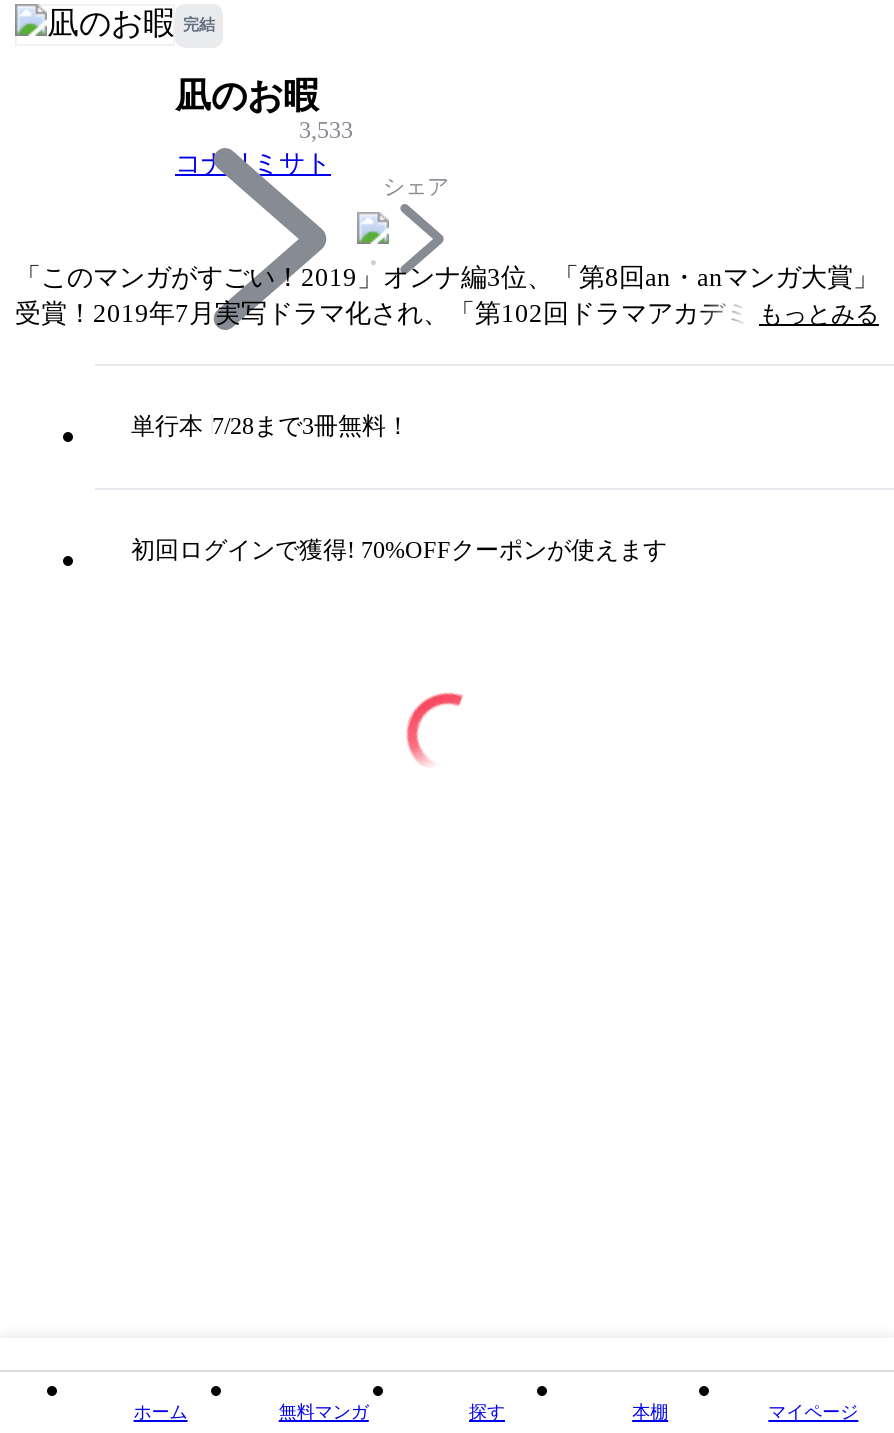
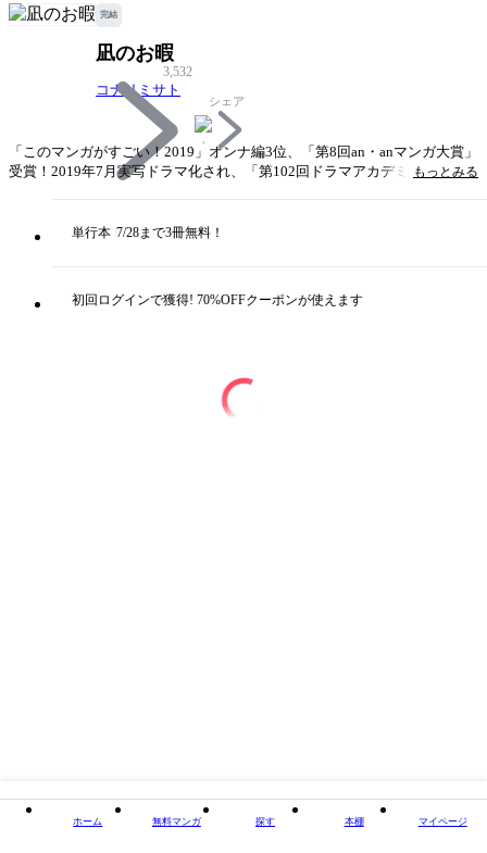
- 3,533
+ 3,532
